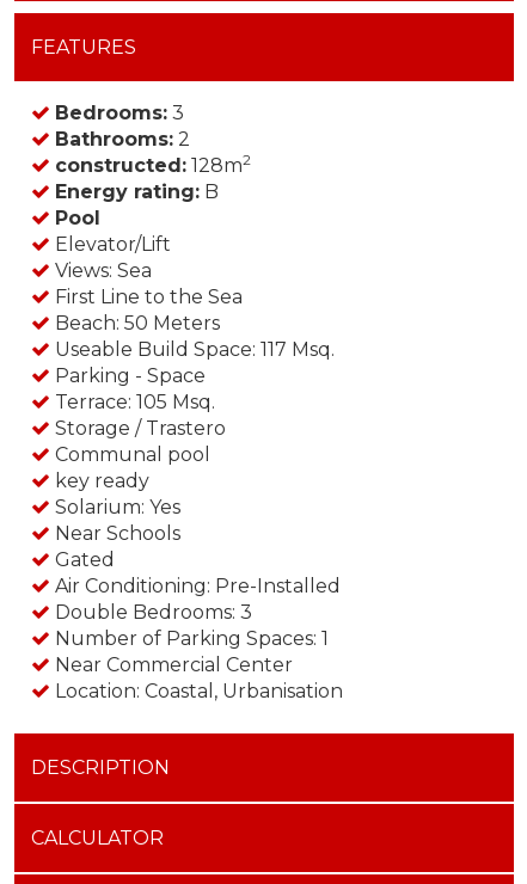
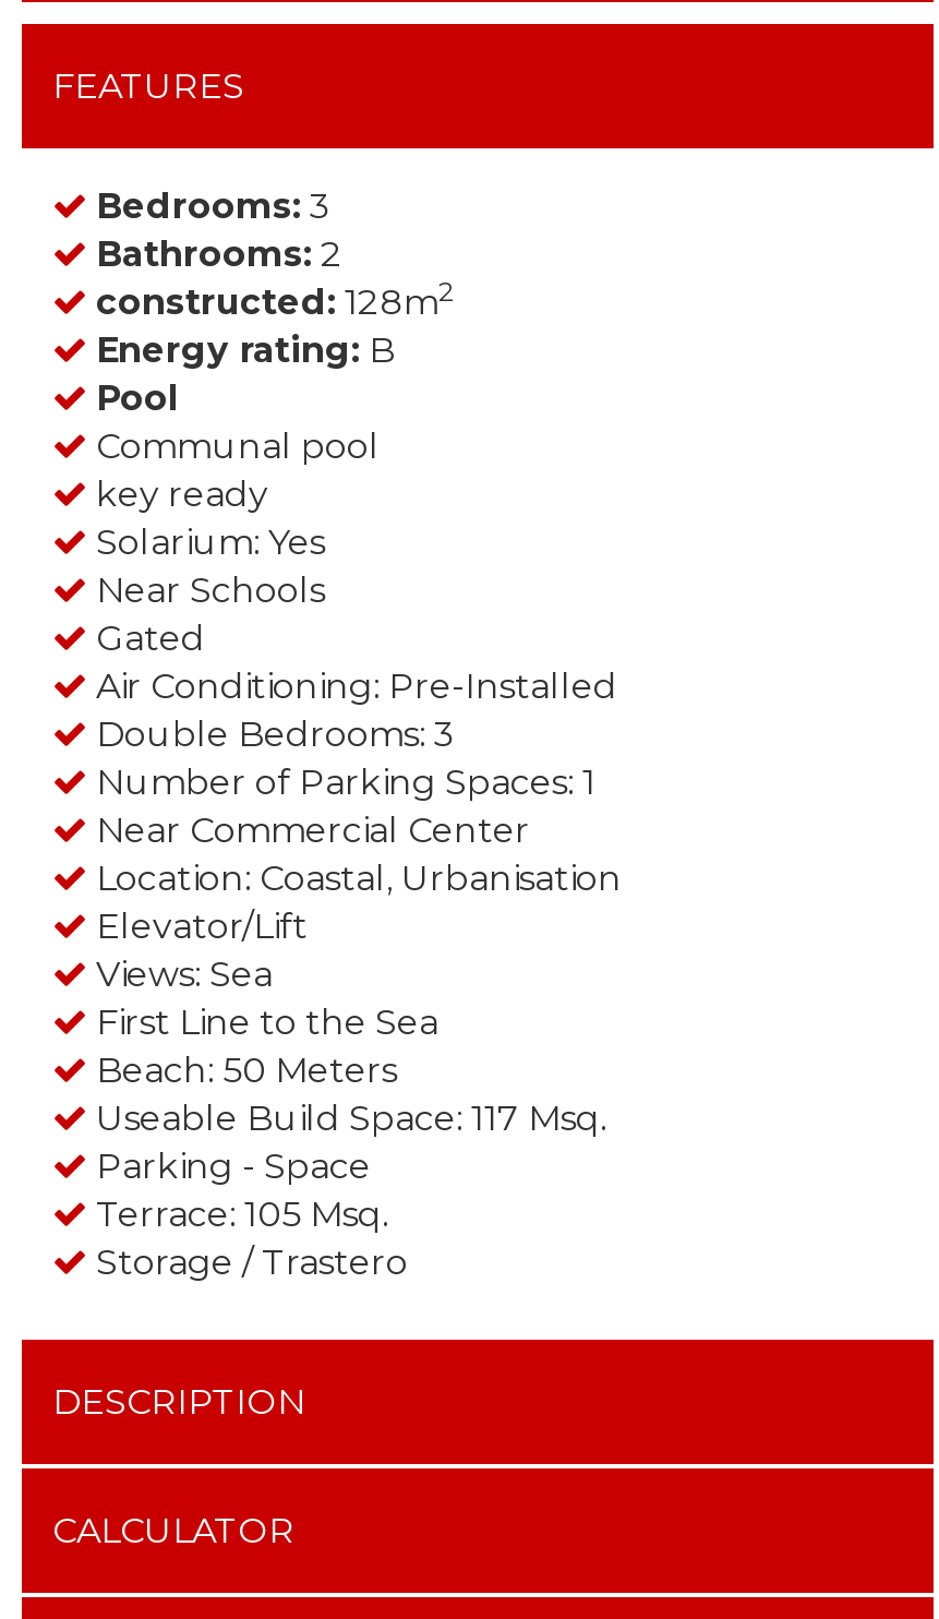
moved down: Elevator/Lift | Views: Sea | First Line to the Sea | Beach: 50 Meters | Useable Build Space: 117 Msq. | Parking - Space | Terrace: 105 Msq. | Storage / Trastero

moved up: Communal pool | key ready | Solarium: Yes | ... | Near Commercial Center | Location: Coastal, Urbanisation
